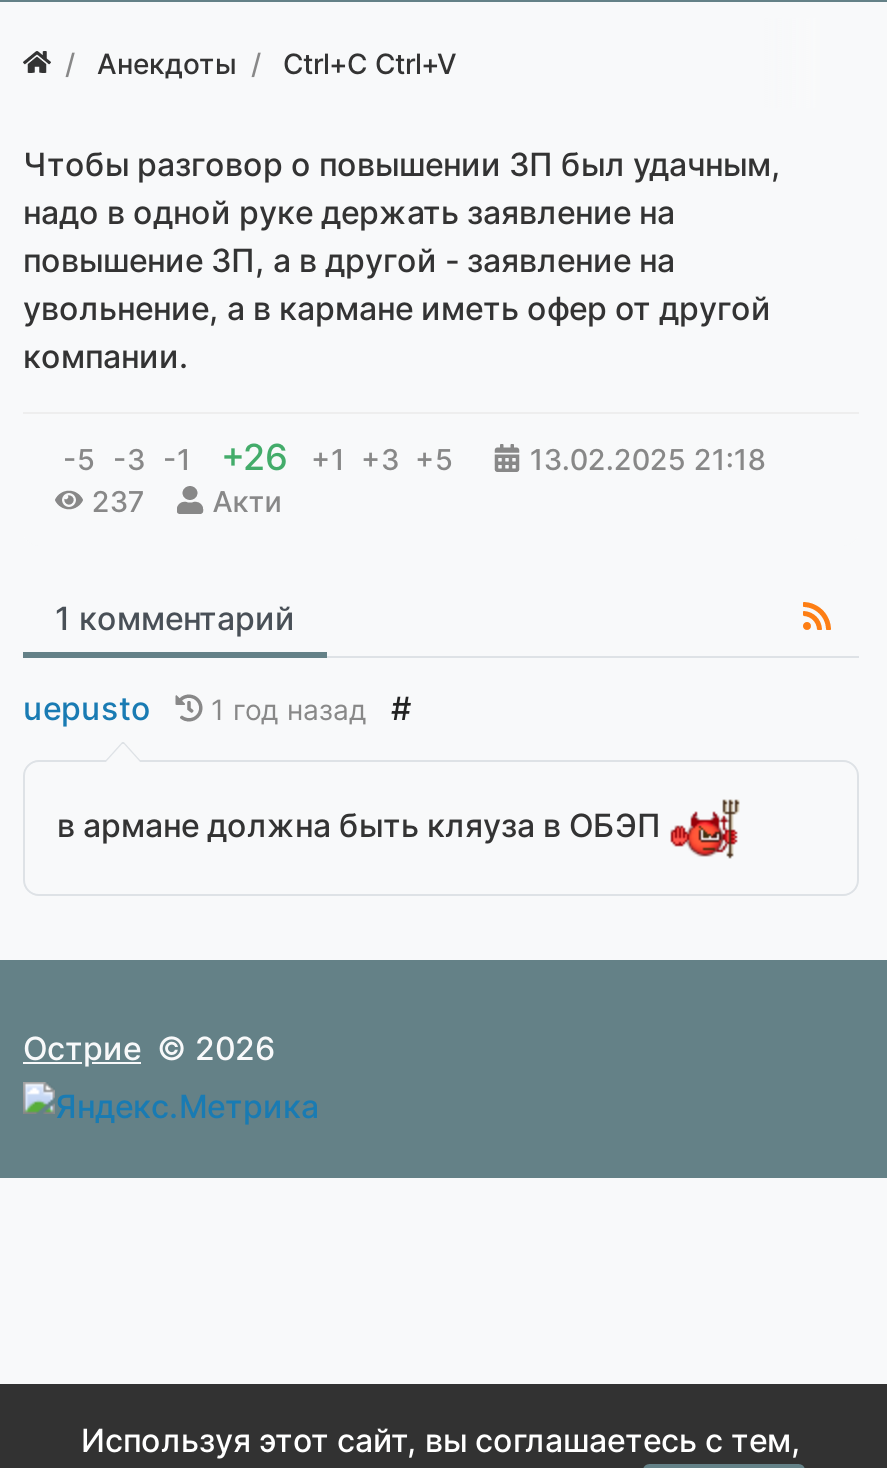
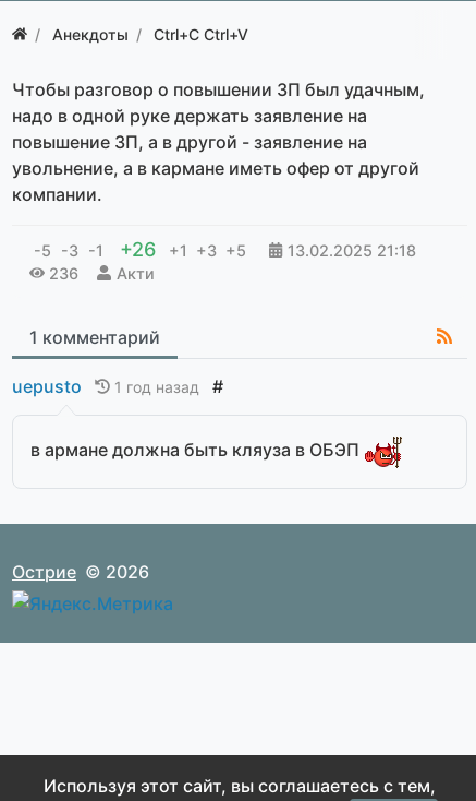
- 237
+ 236
